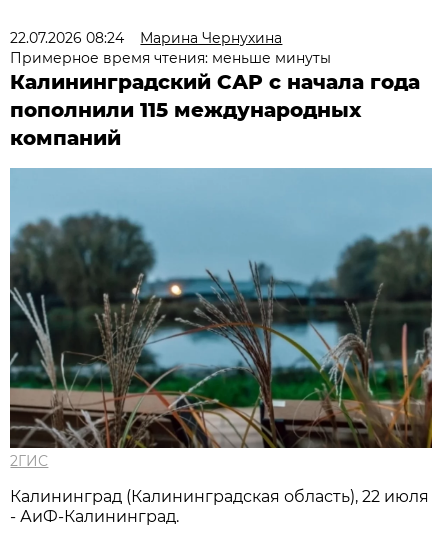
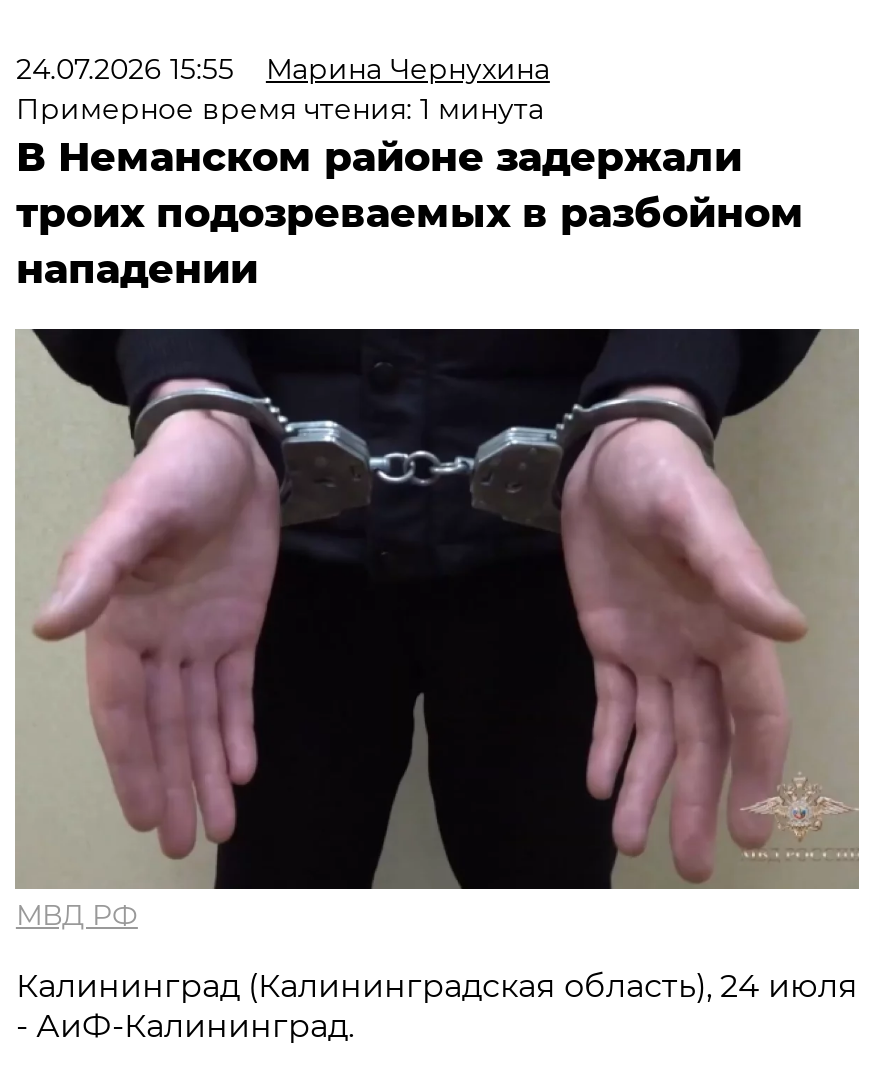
- 22.07.2026 08:24 Марина Чернухина
+ 24.07.2026 15:55 Марина Чернухина

- Примерное время чтения: меньше минуты
- Калининградский САР с начала года
- пополнили 115 международных
- компаний
+ Примерное время чтения: 1 минута
+ В Неманском районе задержали
+ троих подозреваемых в разбойном
+ нападении

- [image]
- 2ГИС
+ [image]
+ МВД РФ

- Калининград (Калининградская область), 22 июля
+ Калининград (Калининградская область), 24 июля
